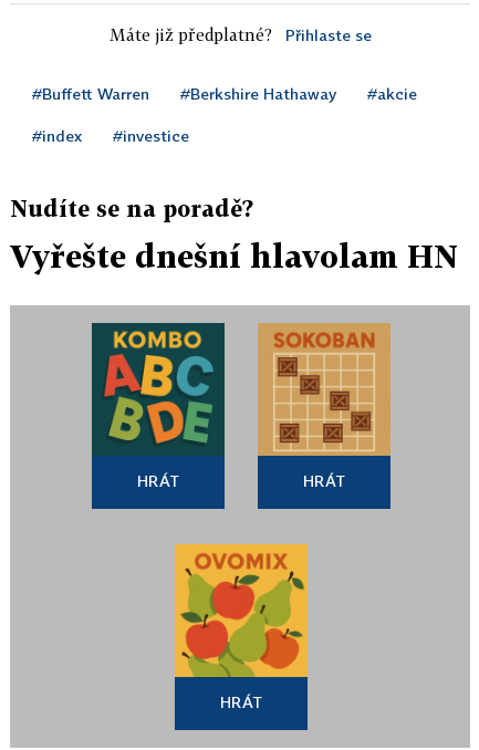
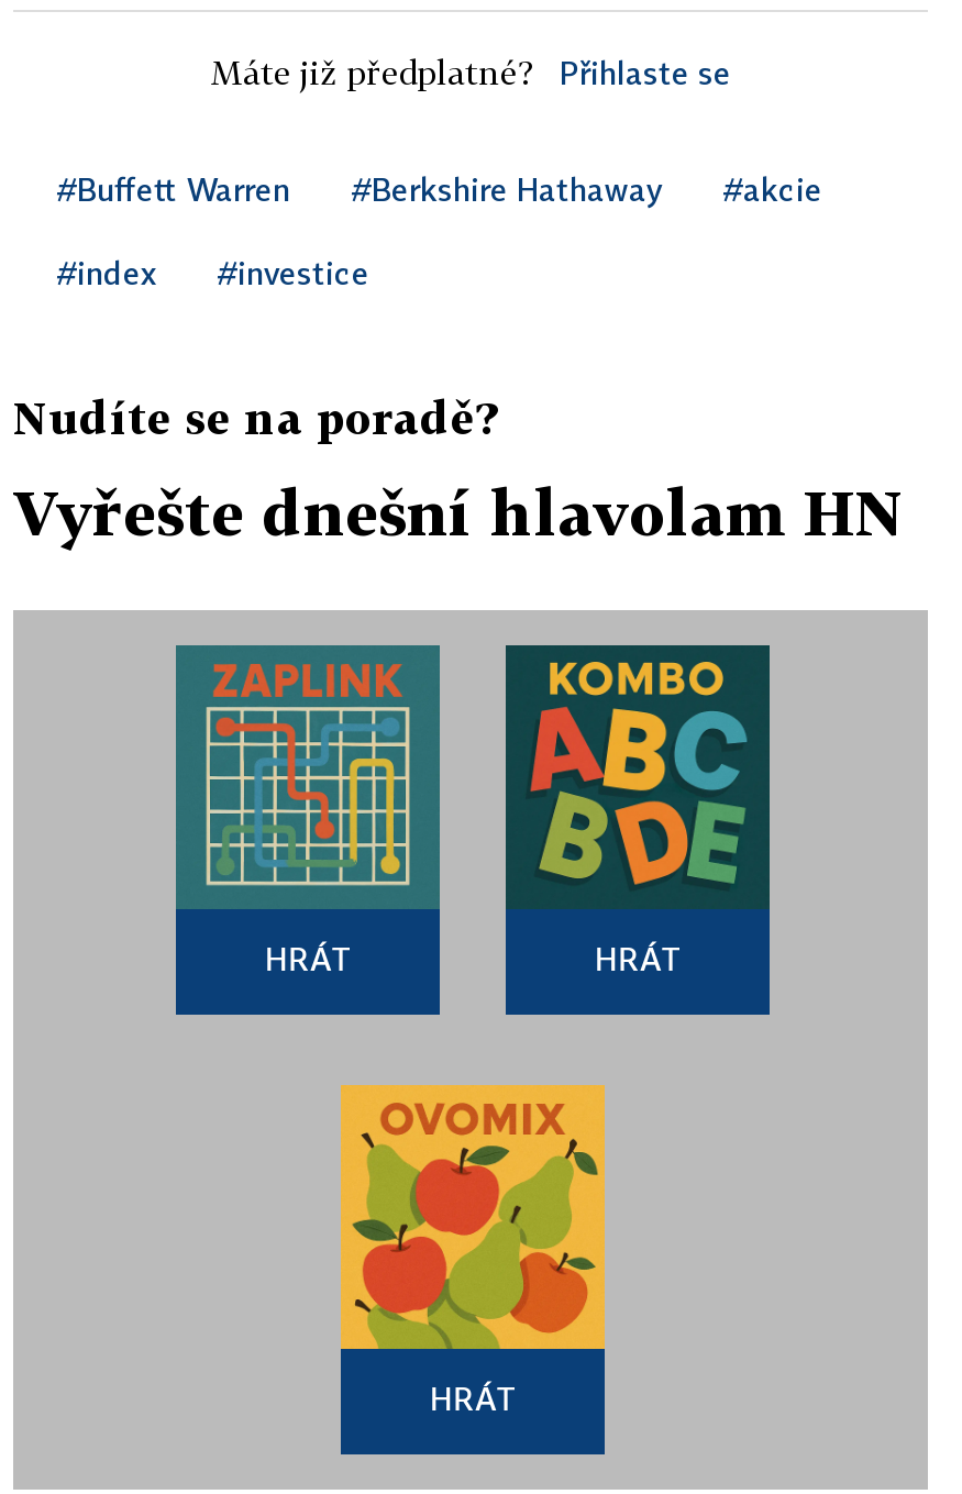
- [image]
+ [image]

- [image]
+ [image]
